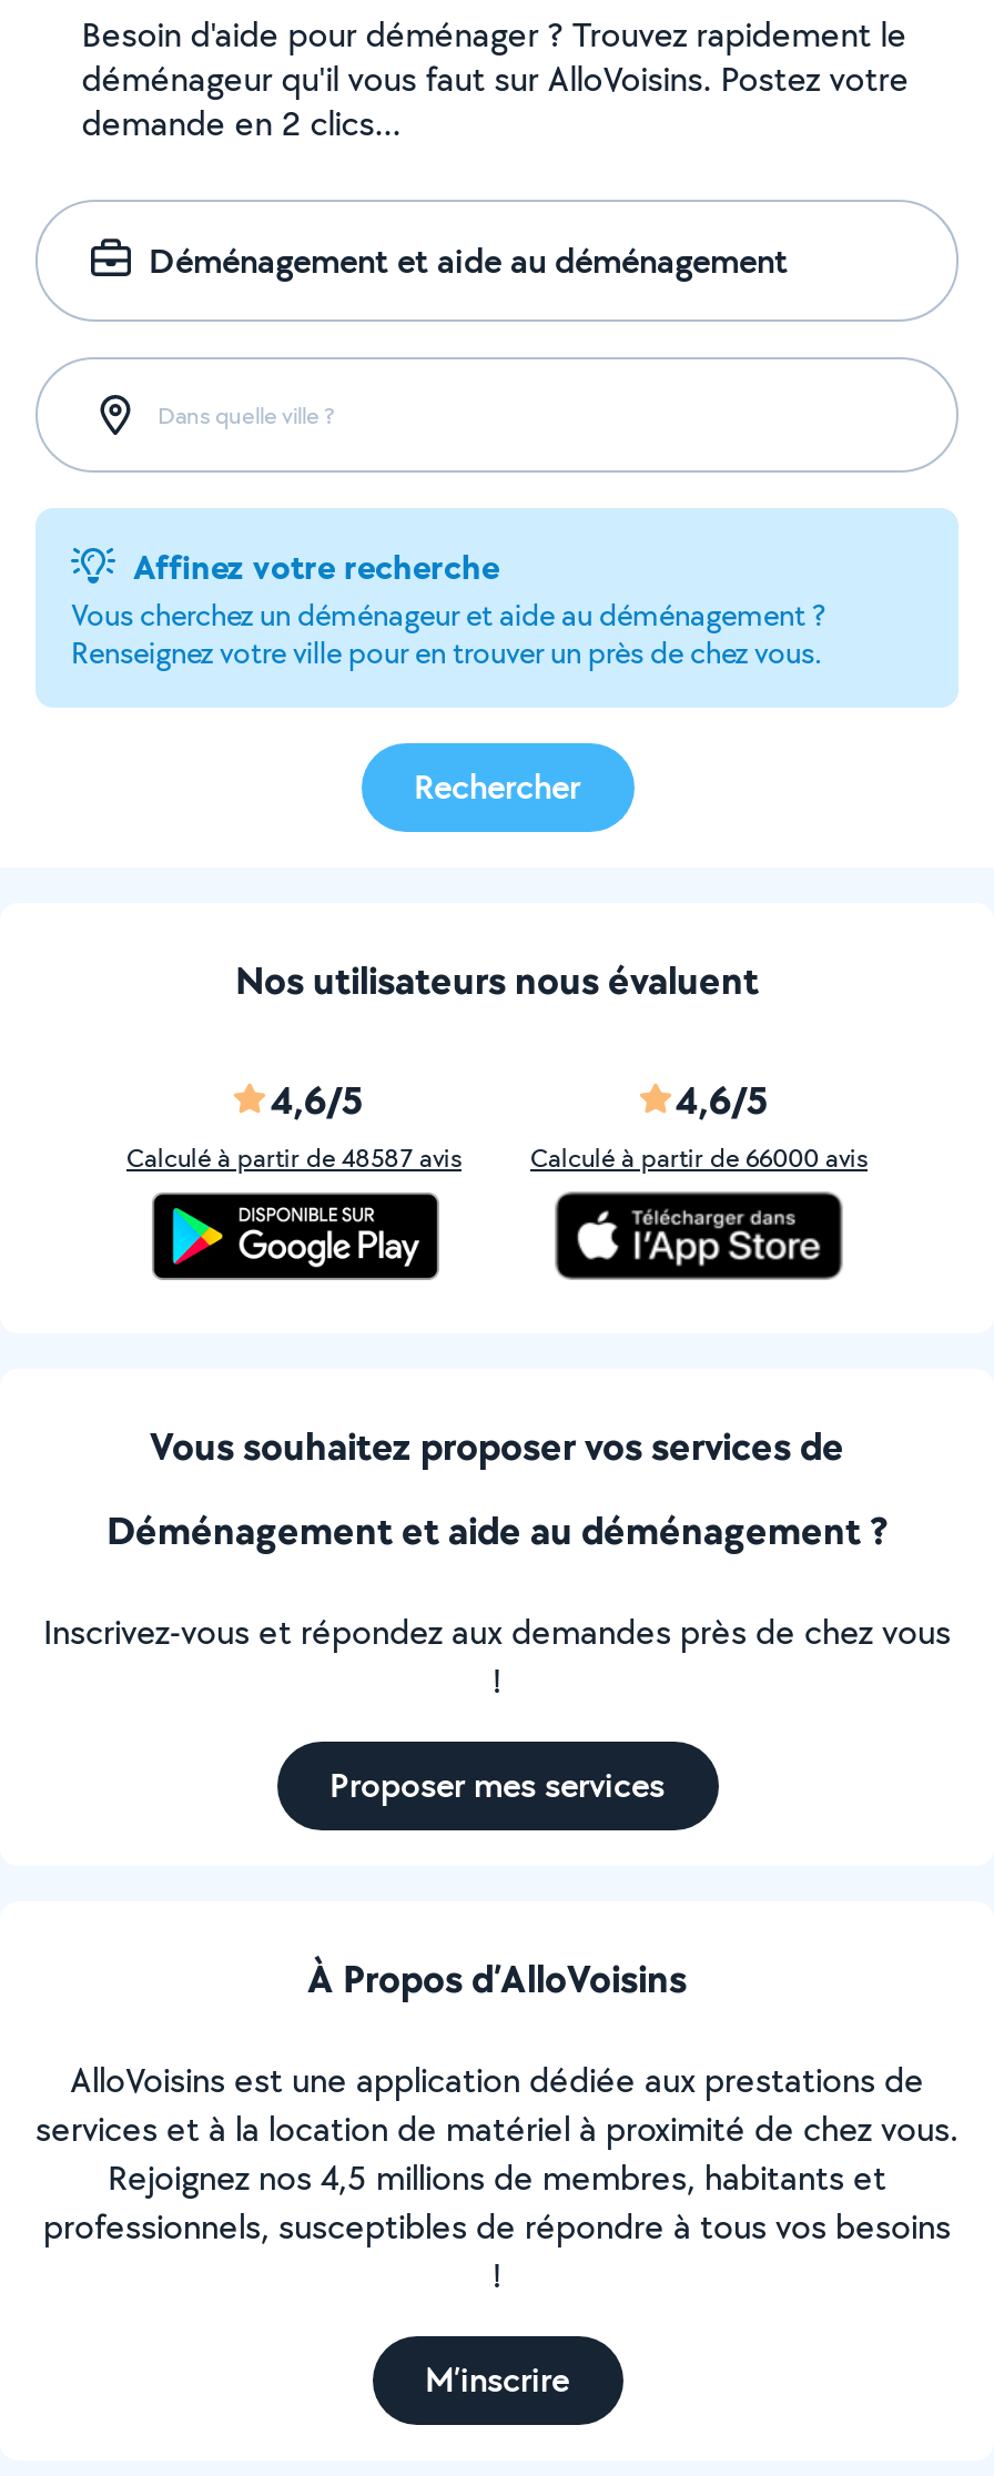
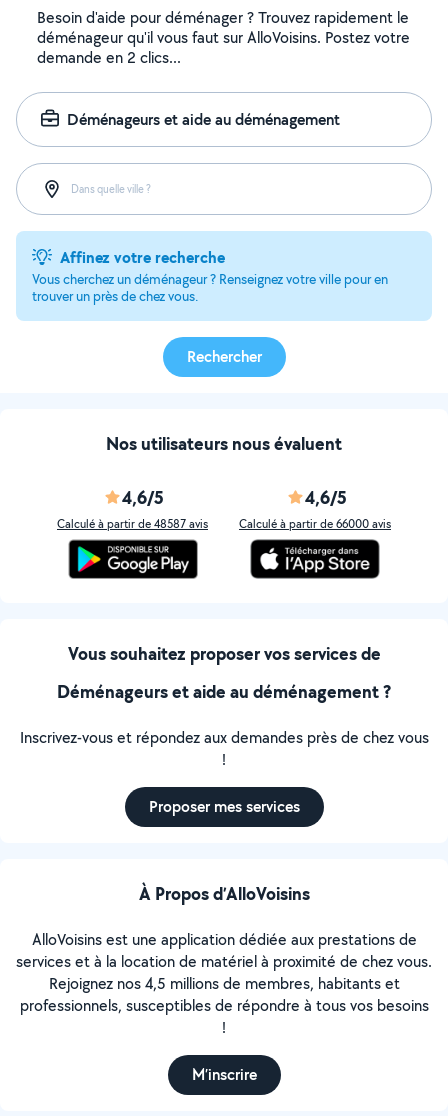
- Déménagement et aide au déménagement
+ Déménageurs et aide au déménagement

- Vous cherchez un déménageur et aide au déménagement ?
- Renseignez votre ville pour en trouver un près de chez vous.
+ Vous cherchez un déménageur ? Renseignez votre ville pour en
+ trouver un près de chez vous.

- Déménagement et aide au déménagement ?
+ Déménageurs et aide au déménagement ?
